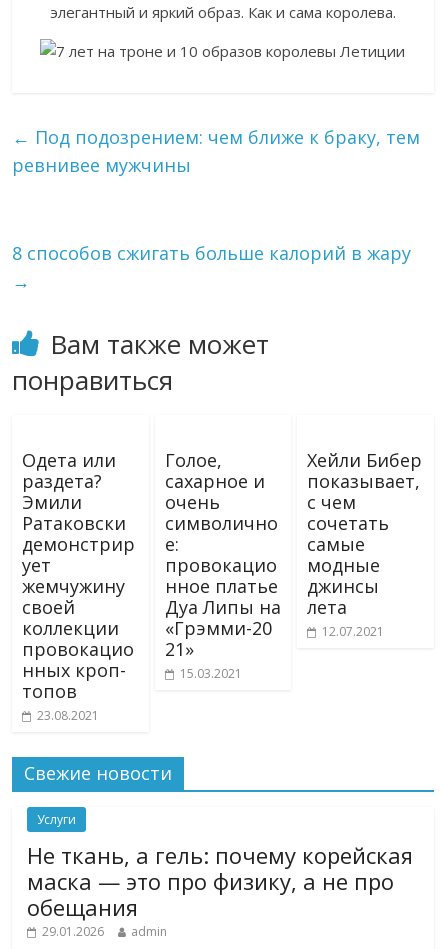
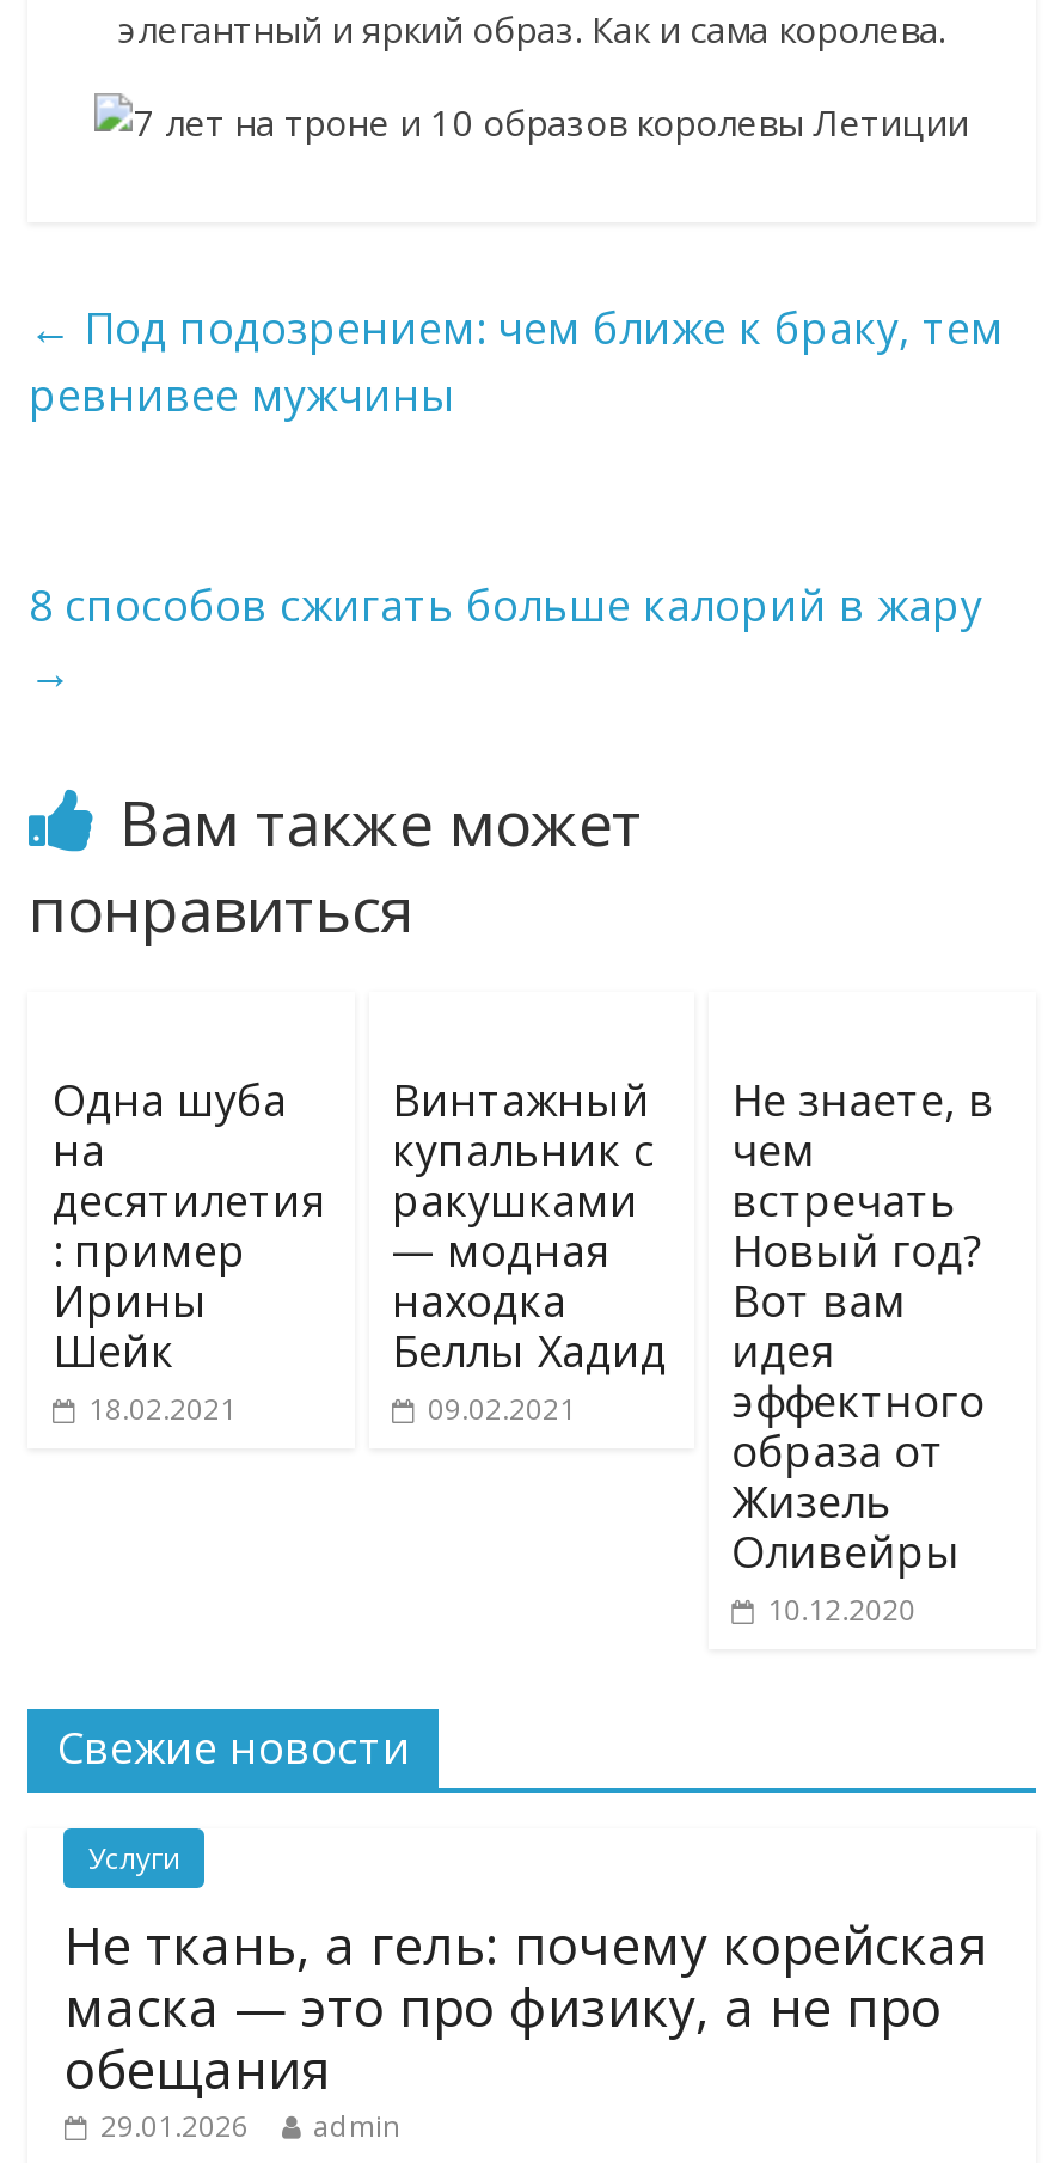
- Одета или
- раздета?
- Эмили
- Ратаковски
- демонстрир
- ует
- жемчужину
- своей
- коллекции
- провокацио
- нных кроп-
- топов
- 23.08.2021
+ Одна шуба
+ на
+ десятилетия
+ : пример
+ Ирины
+ Шейк
+ 18.02.2021

- Голое,
- сахарное и
- очень
- символично
- е:
- провокацио
- нное платье
- Дуа Липы на
- «Грэмми-20
- 21»
- 15.03.2021
+ Винтажный
+ купальник с
+ ракушками
+ — модная
+ находка
+ Беллы Хадид
+ 09.02.2021

- Хейли Бибер
- показывает,
- с чем
- сочетать
- самые
- модные
- джинсы
- лета
- 12.07.2021
+ Не знаете, в
+ чем
+ встречать
+ Новый год?
+ Вот вам
+ идея
+ эффектного
+ образа от
+ Жизель
+ Оливейры
+ 10.12.2020
